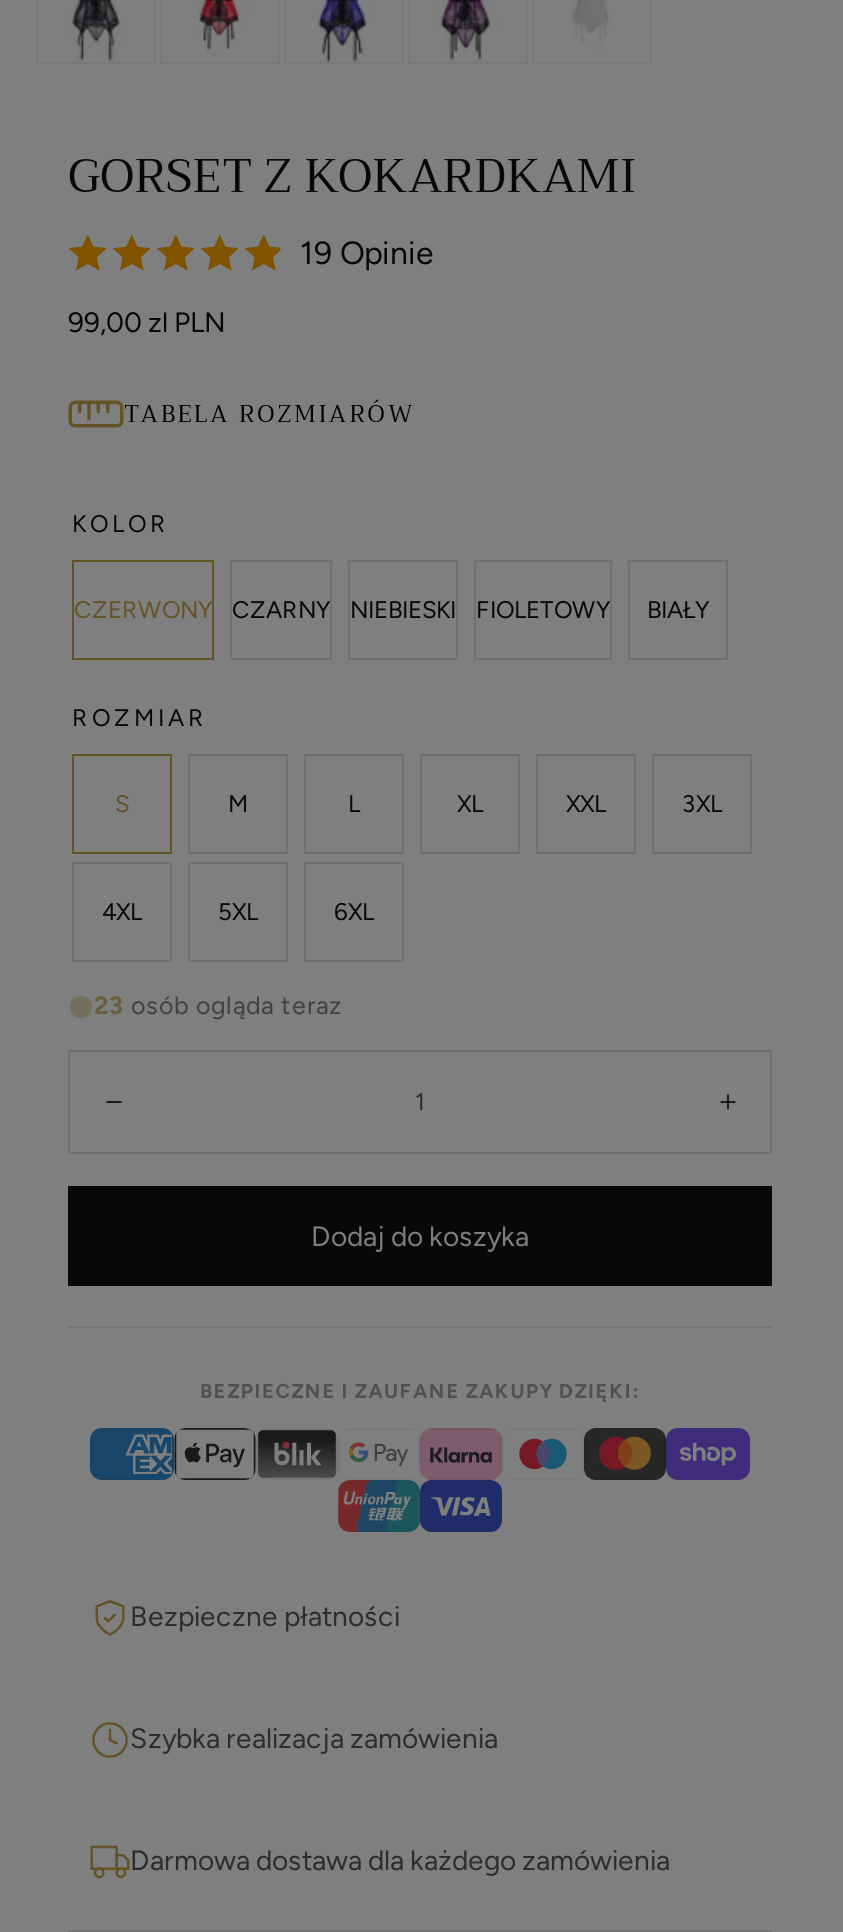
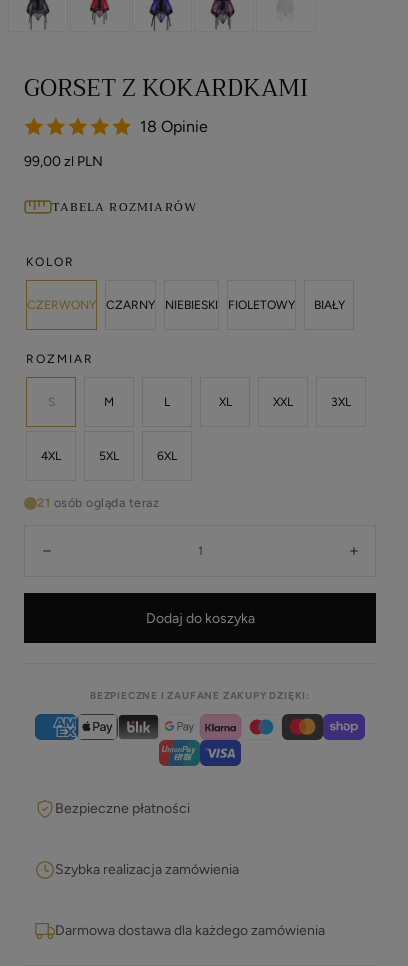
- 19 Opinie
+ 18 Opinie

- 23 osób ogląda teraz
+ 21 osób ogląda teraz
